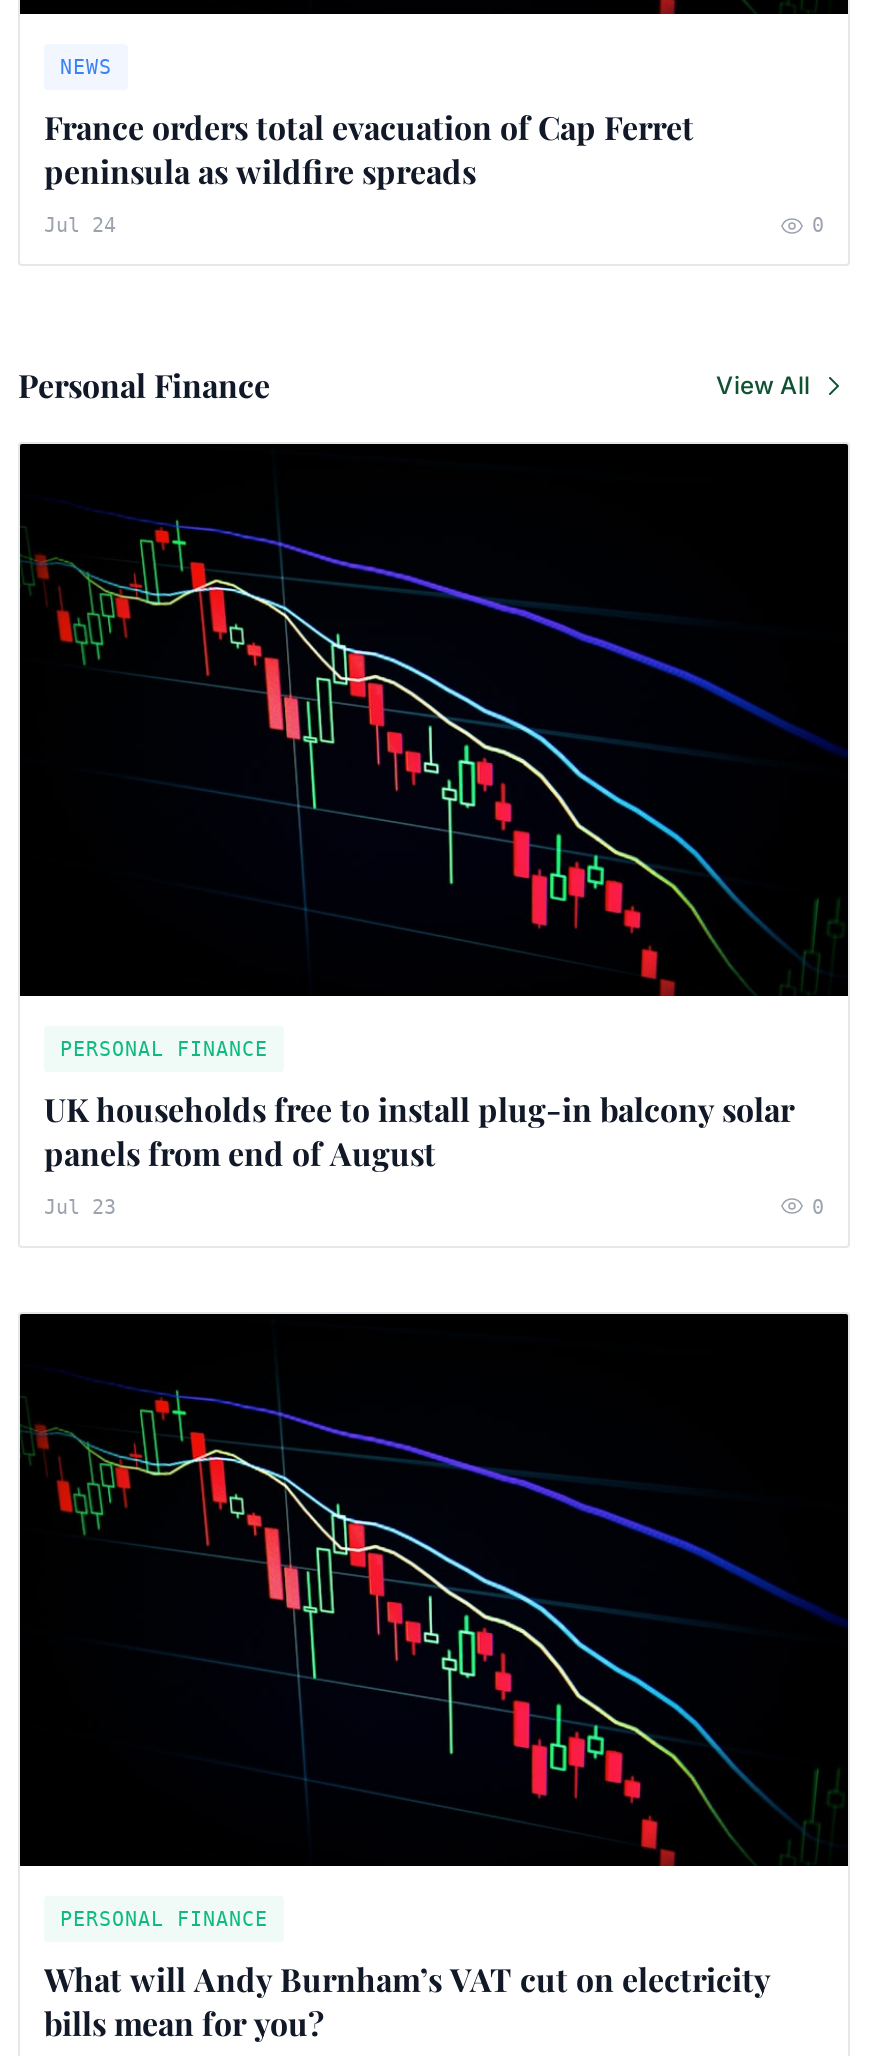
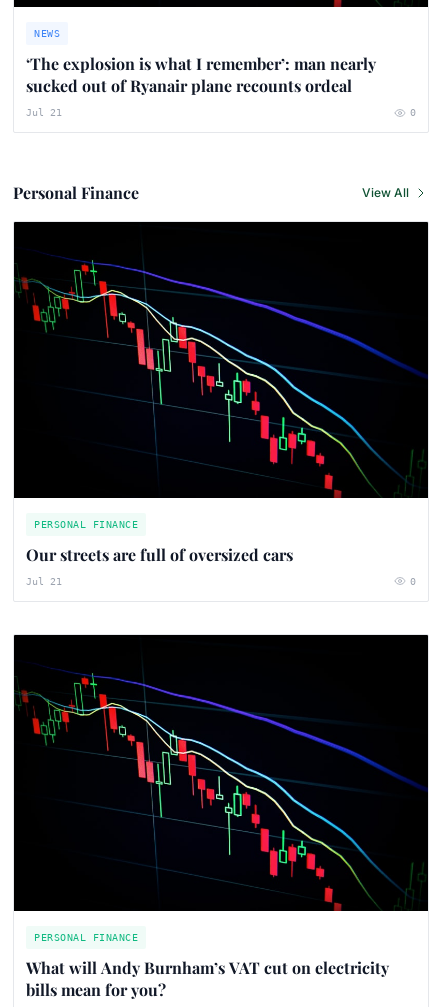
- France orders total evacuation of Cap Ferret
- peninsula as wildfire spreads
+ ‘The explosion is what I remember’: man nearly
+ sucked out of Ryanair plane recounts ordeal

- Jul 24
+ Jul 21

- UK households free to install plug-in balcony solar
- panels from end of August
+ Our streets are full of oversized cars

- Jul 23
+ Jul 21
